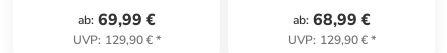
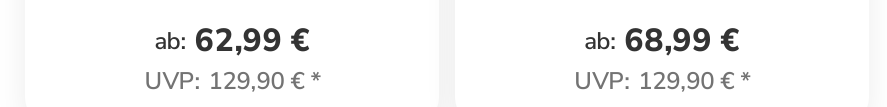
- ab: 69,99 €
+ ab: 62,99 €
